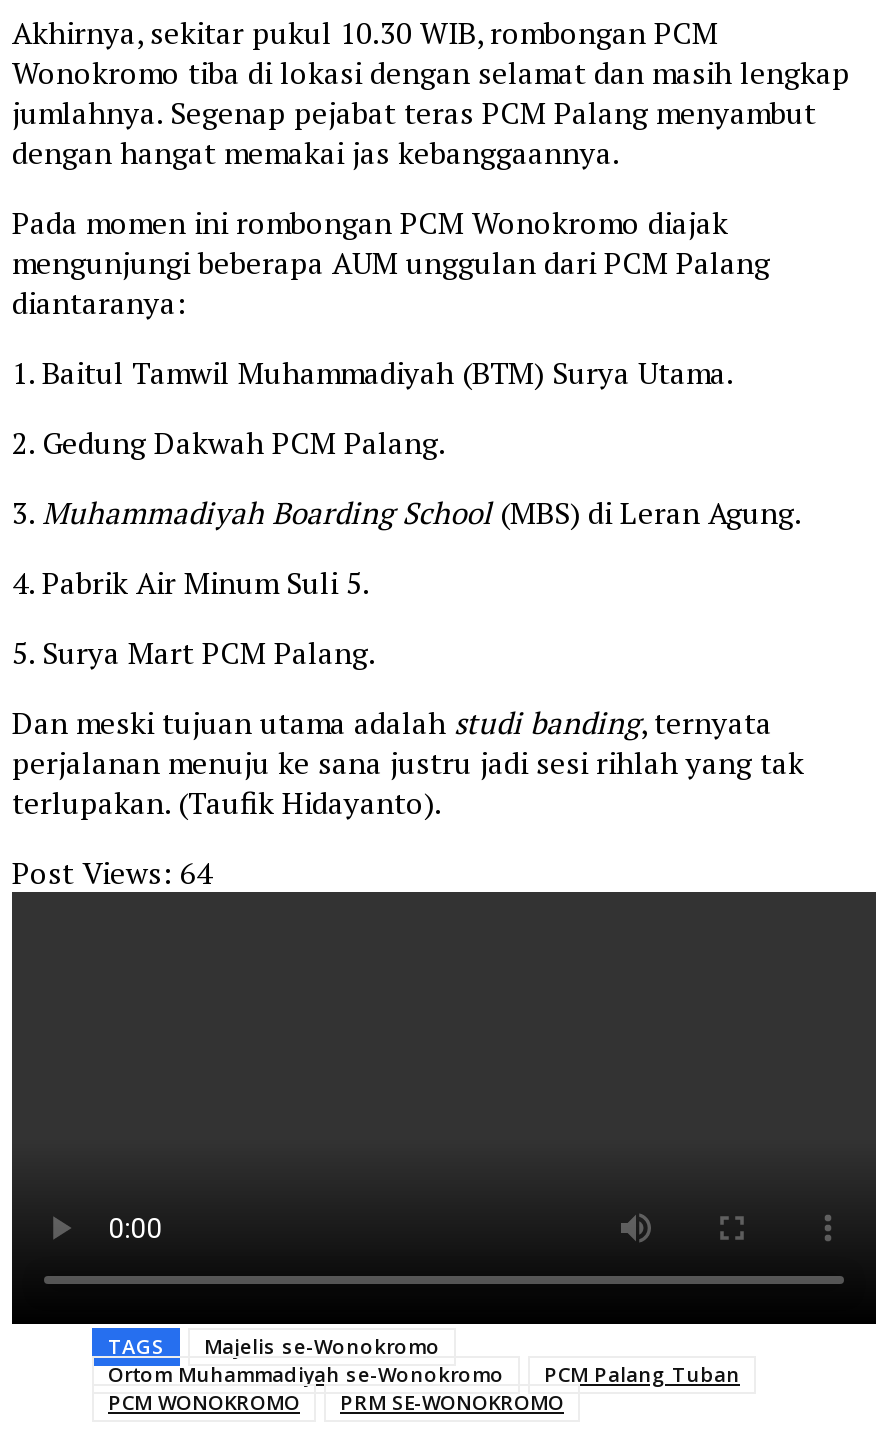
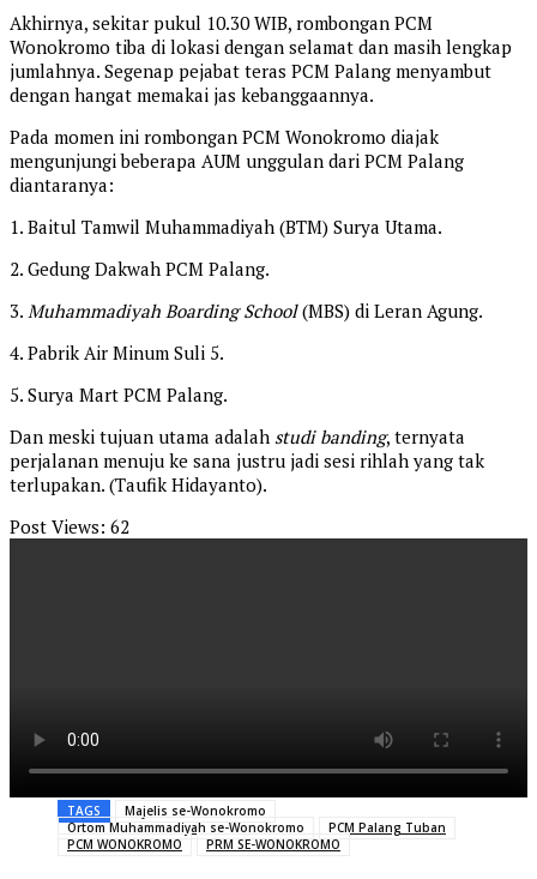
- Post Views: 64
+ Post Views: 62
